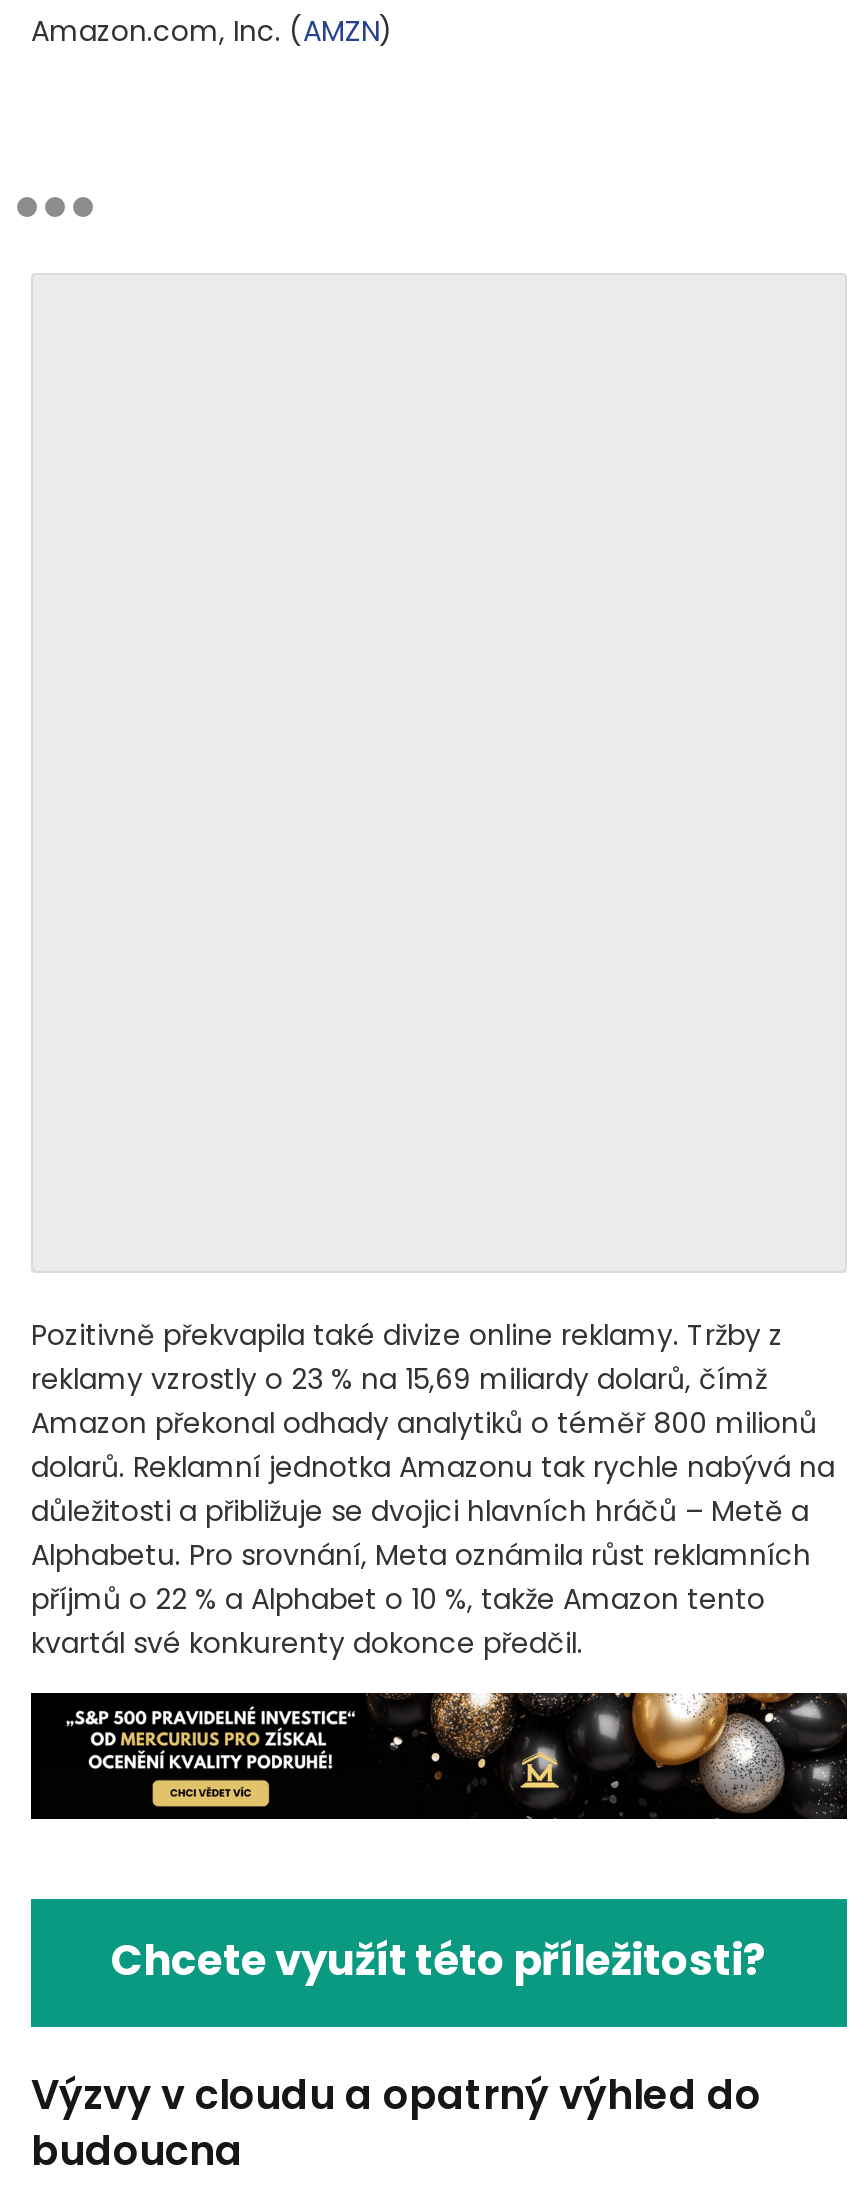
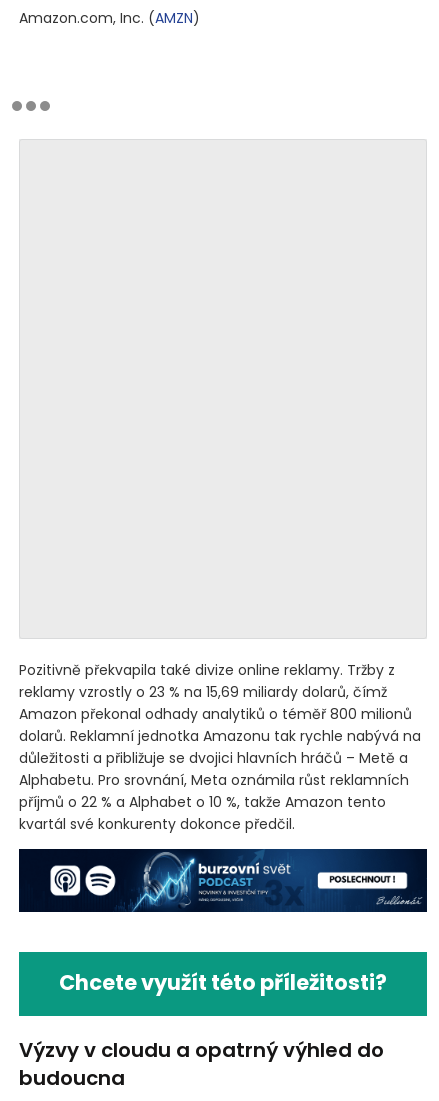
- [image]
+ [image]
